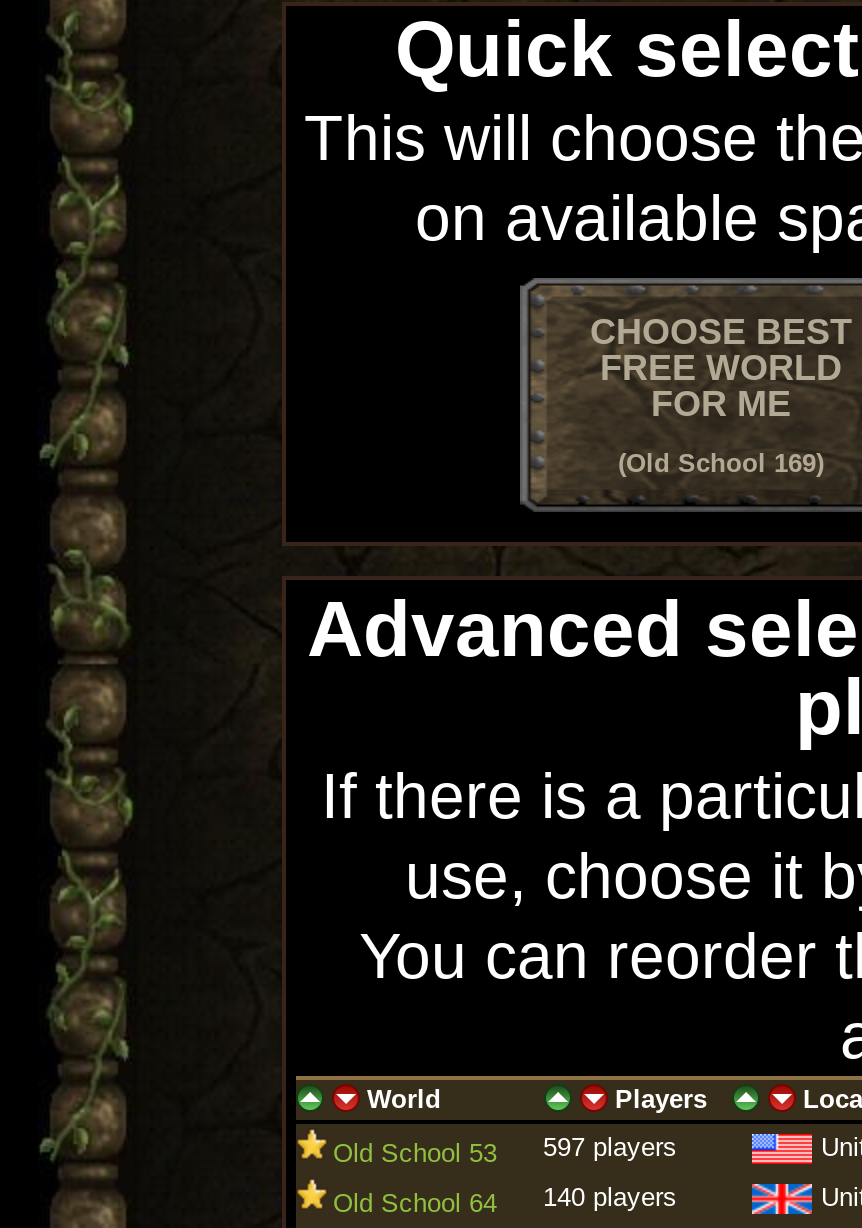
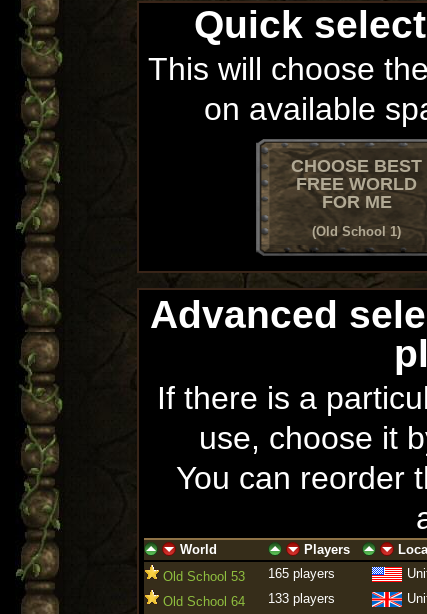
- (Old School 169)
+ (Old School 1)

- Old School 53 597 players
+ Old School 53 165 players

- Old School 64 140 players
+ Old School 64 133 players
